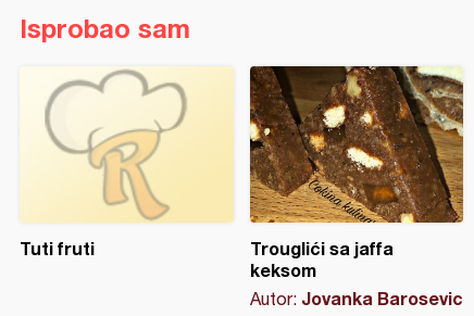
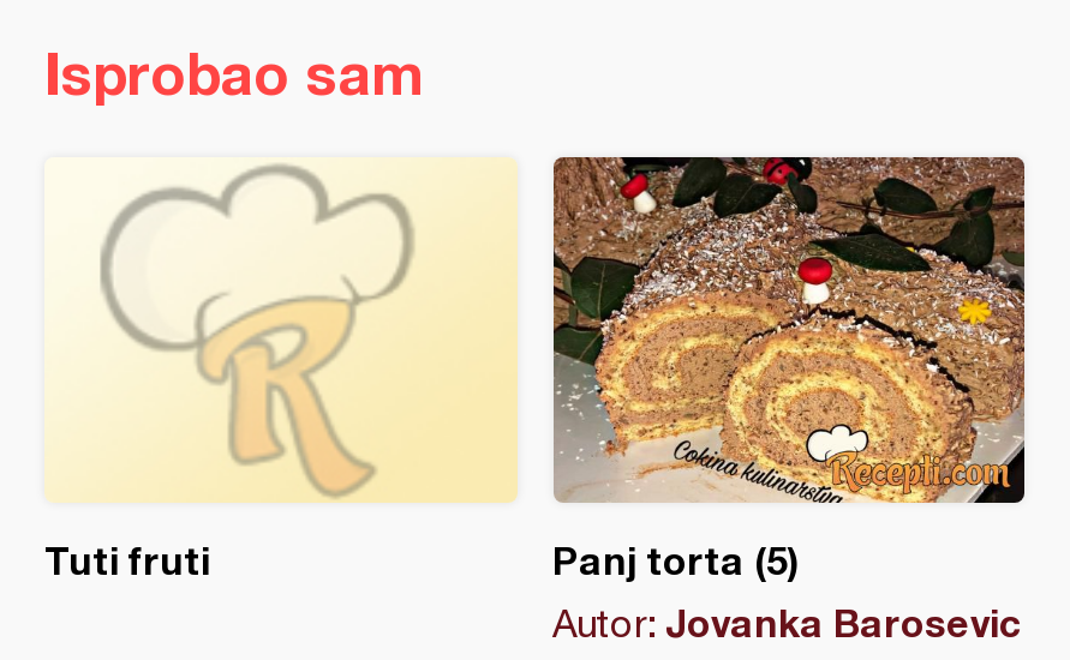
- [image]
- Trouglići sa jaffa
- keksom
+ [image]
+ Panj torta (5)
